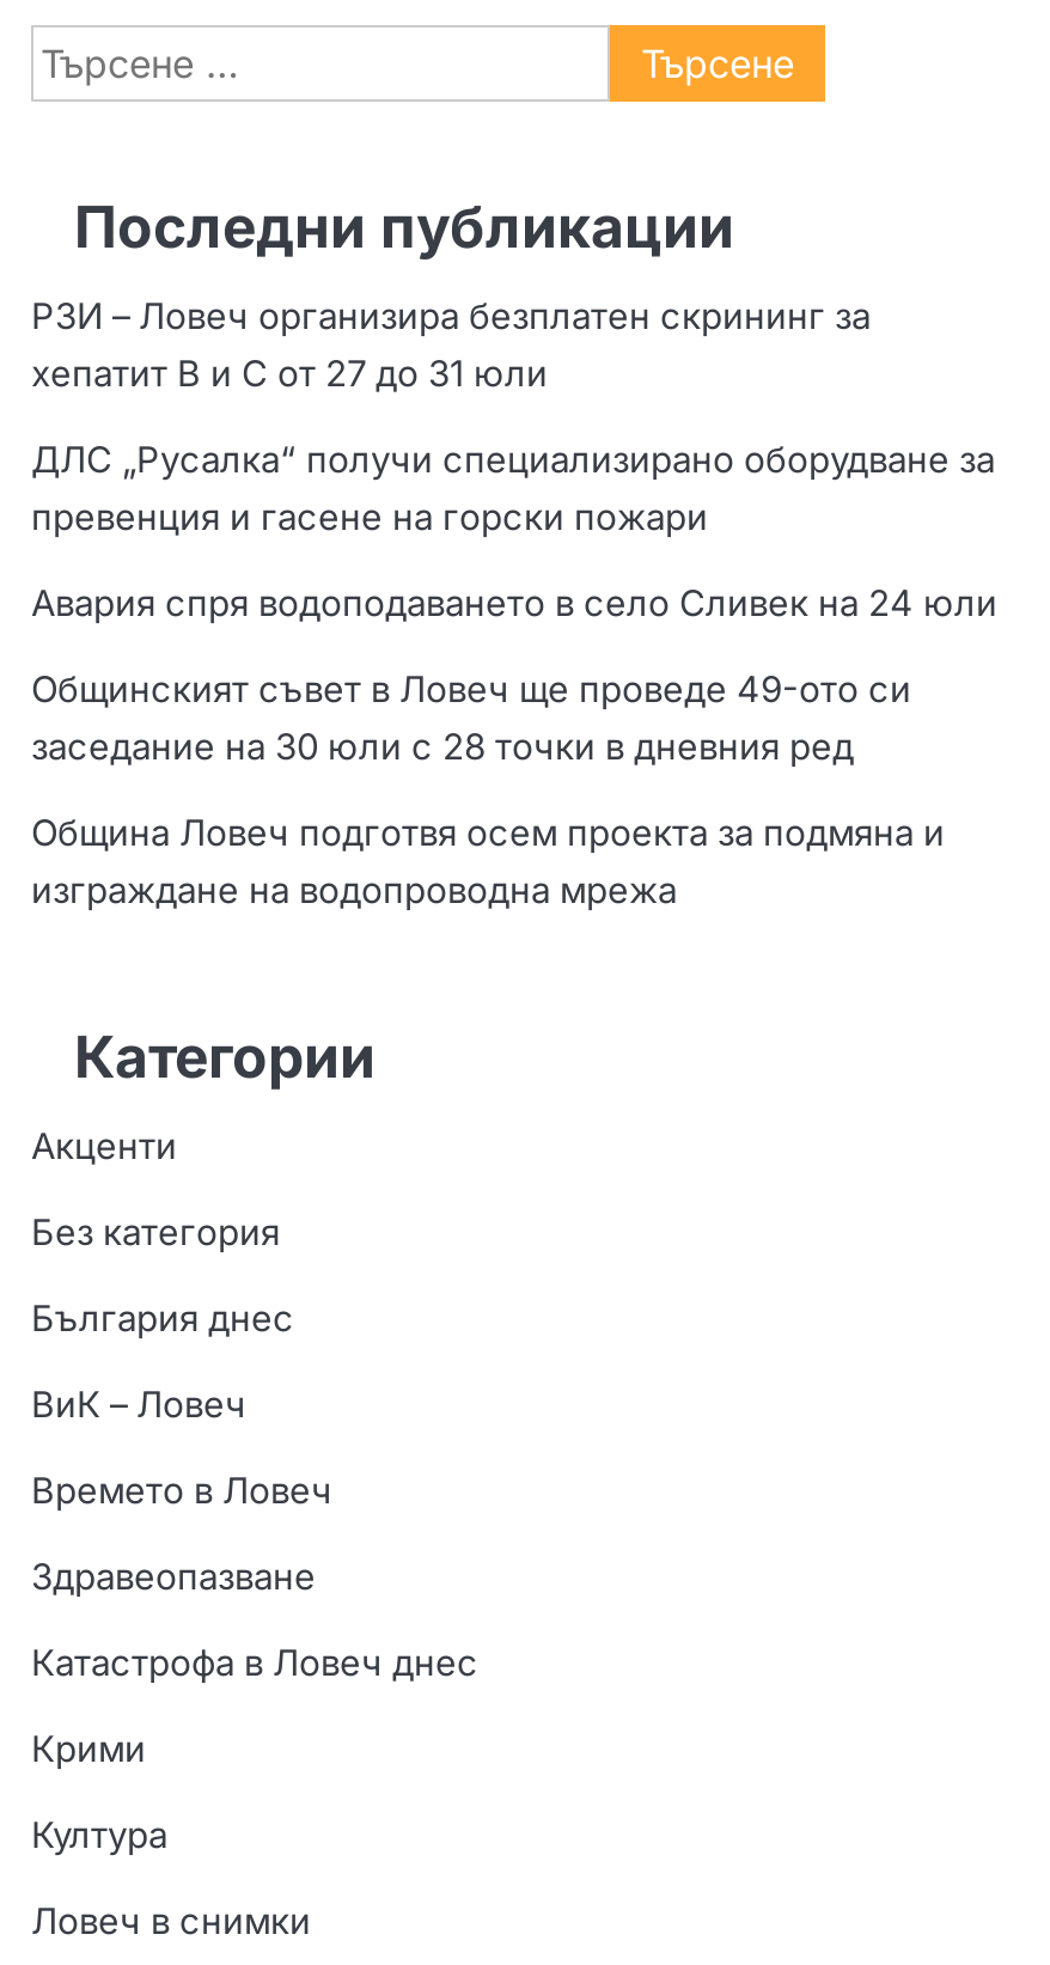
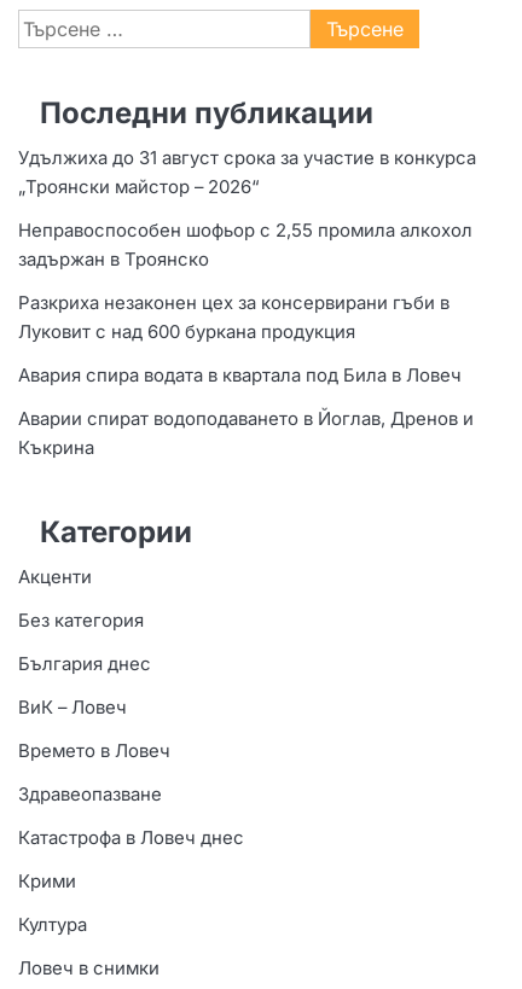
- РЗИ – Ловеч организира безплатен скрининг за
- хепатит В и С от 27 до 31 юли
+ Удължиха до 31 август срока за участие в конкурса
+ „Троянски майстор – 2026“

- ДЛС „Русалка“ получи специализирано оборудване за
- превенция и гасене на горски пожари
+ Неправоспособен шофьор с 2,55 промила алкохол
+ задържан в Троянско

- Авария спря водоподаването в село Сливек на 24 юли
+ Разкриха незаконен цех за консервирани гъби в
+ Луковит с над 600 буркана продукция

- Общинският съвет в Ловеч ще проведе 49-ото си
- заседание на 30 юли с 28 точки в дневния ред
+ Авария спира водата в квартала под Била в Ловеч

- Община Ловеч подготвя осем проекта за подмяна и
- изграждане на водопроводна мрежа
+ Аварии спират водоподаването в Йоглав, Дренов и
+ Къкрина
